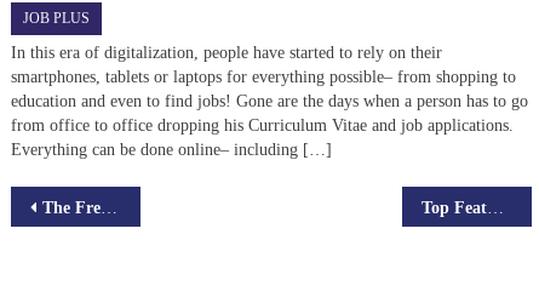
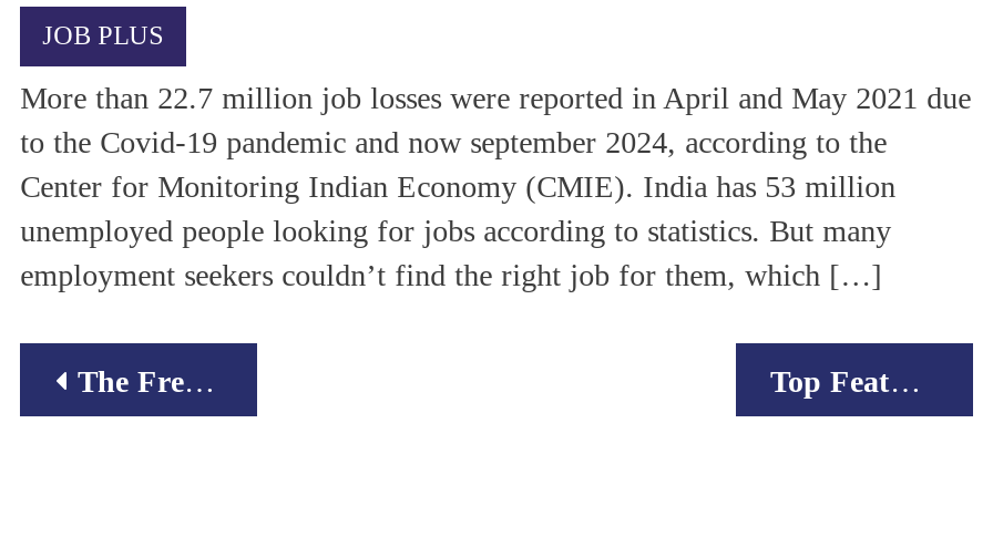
- In this era of digitalization, people have started to rely on their
- smartphones, tablets or laptops for everything possible– from shopping to
- education and even to find jobs! Gone are the days when a person has to go
- from office to office dropping his Curriculum Vitae and job applications.
- Everything can be done online– including […]
+ More than 22.7 million job losses were reported in April and May 2021 due
+ to the Covid-19 pandemic and now september 2024, according to the
+ Center for Monitoring Indian Economy (CMIE). India has 53 million
+ unemployed people looking for jobs according to statistics. But many
+ employment seekers couldn’t find the right job for them, which […]
